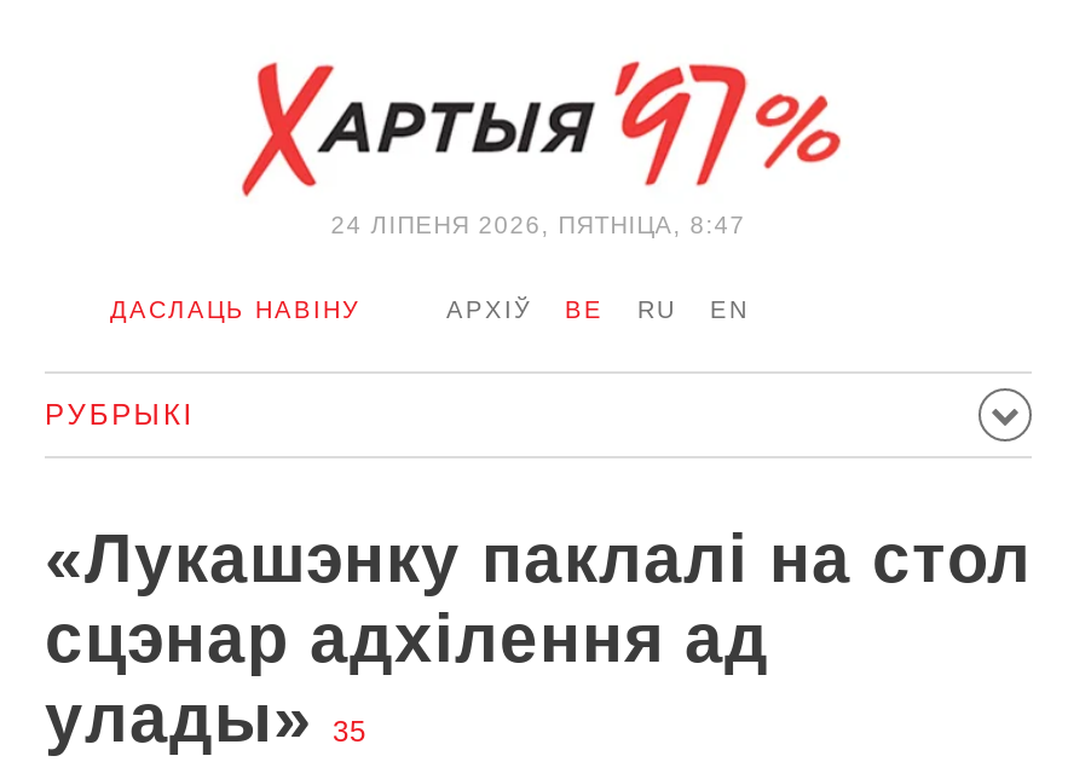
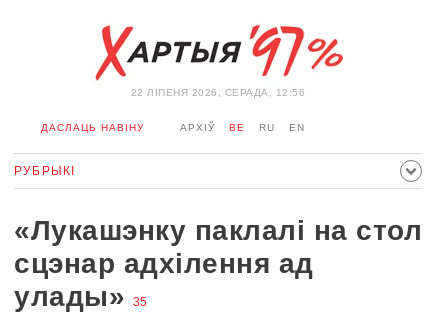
- 24 ЛIПЕНЯ 2026, ПЯТНІЦА, 8:47
+ 22 ЛIПЕНЯ 2026, СЕРАДА, 12:56
